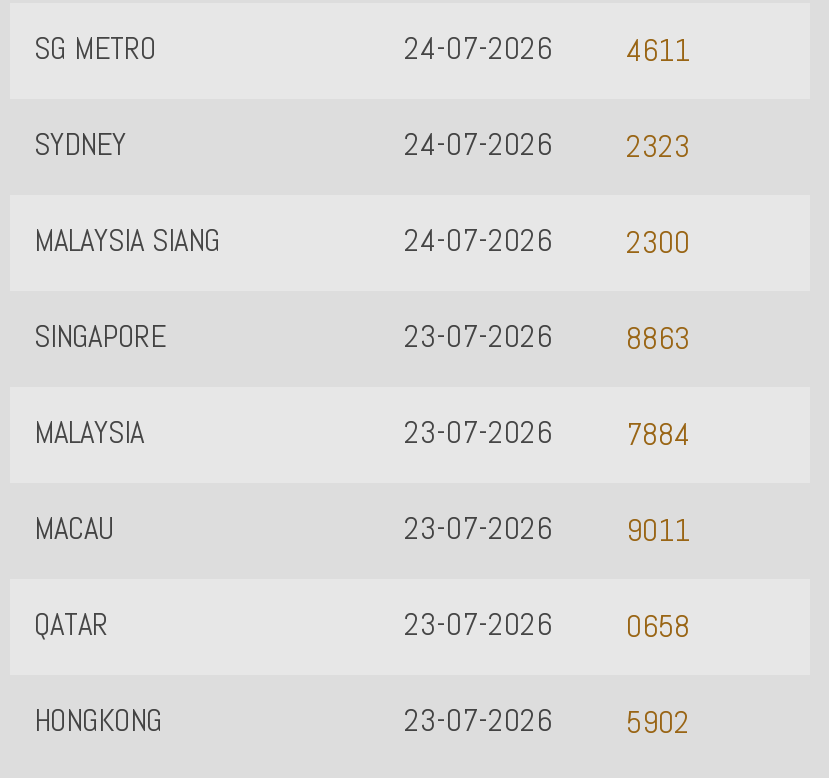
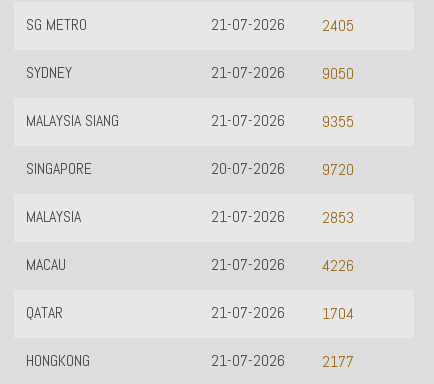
- 24-07-2026
+ 21-07-2026

- 4611
+ 2405

- 24-07-2026
+ 21-07-2026

- 2323
+ 9050

- 24-07-2026
+ 21-07-2026

- 2300
+ 9355

- 23-07-2026
+ 20-07-2026

- 8863
+ 9720

- 23-07-2026
+ 21-07-2026

- 7884
+ 2853

- 23-07-2026
+ 21-07-2026

- 9011
+ 4226

- 23-07-2026
+ 21-07-2026

- 0658
+ 1704

- 23-07-2026
+ 21-07-2026

- 5902
+ 2177
